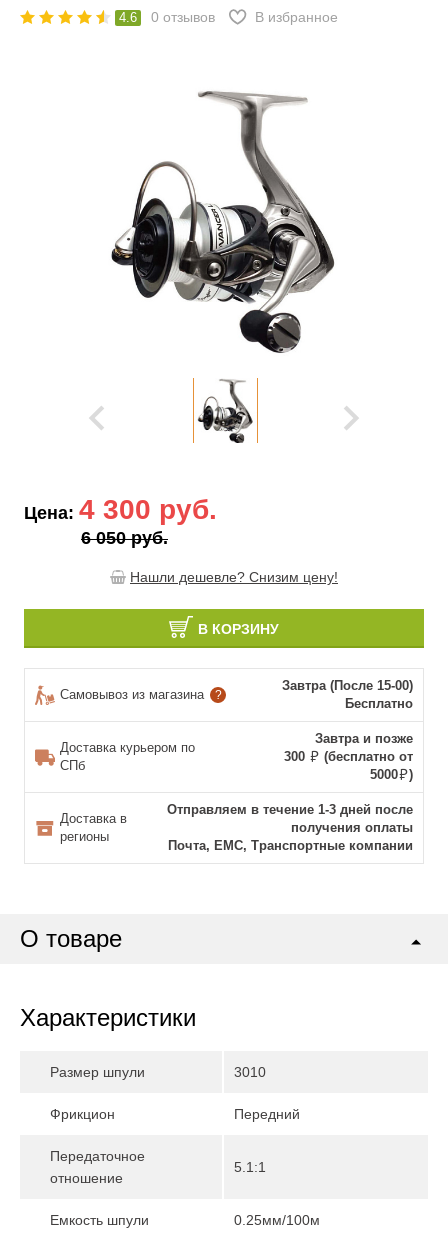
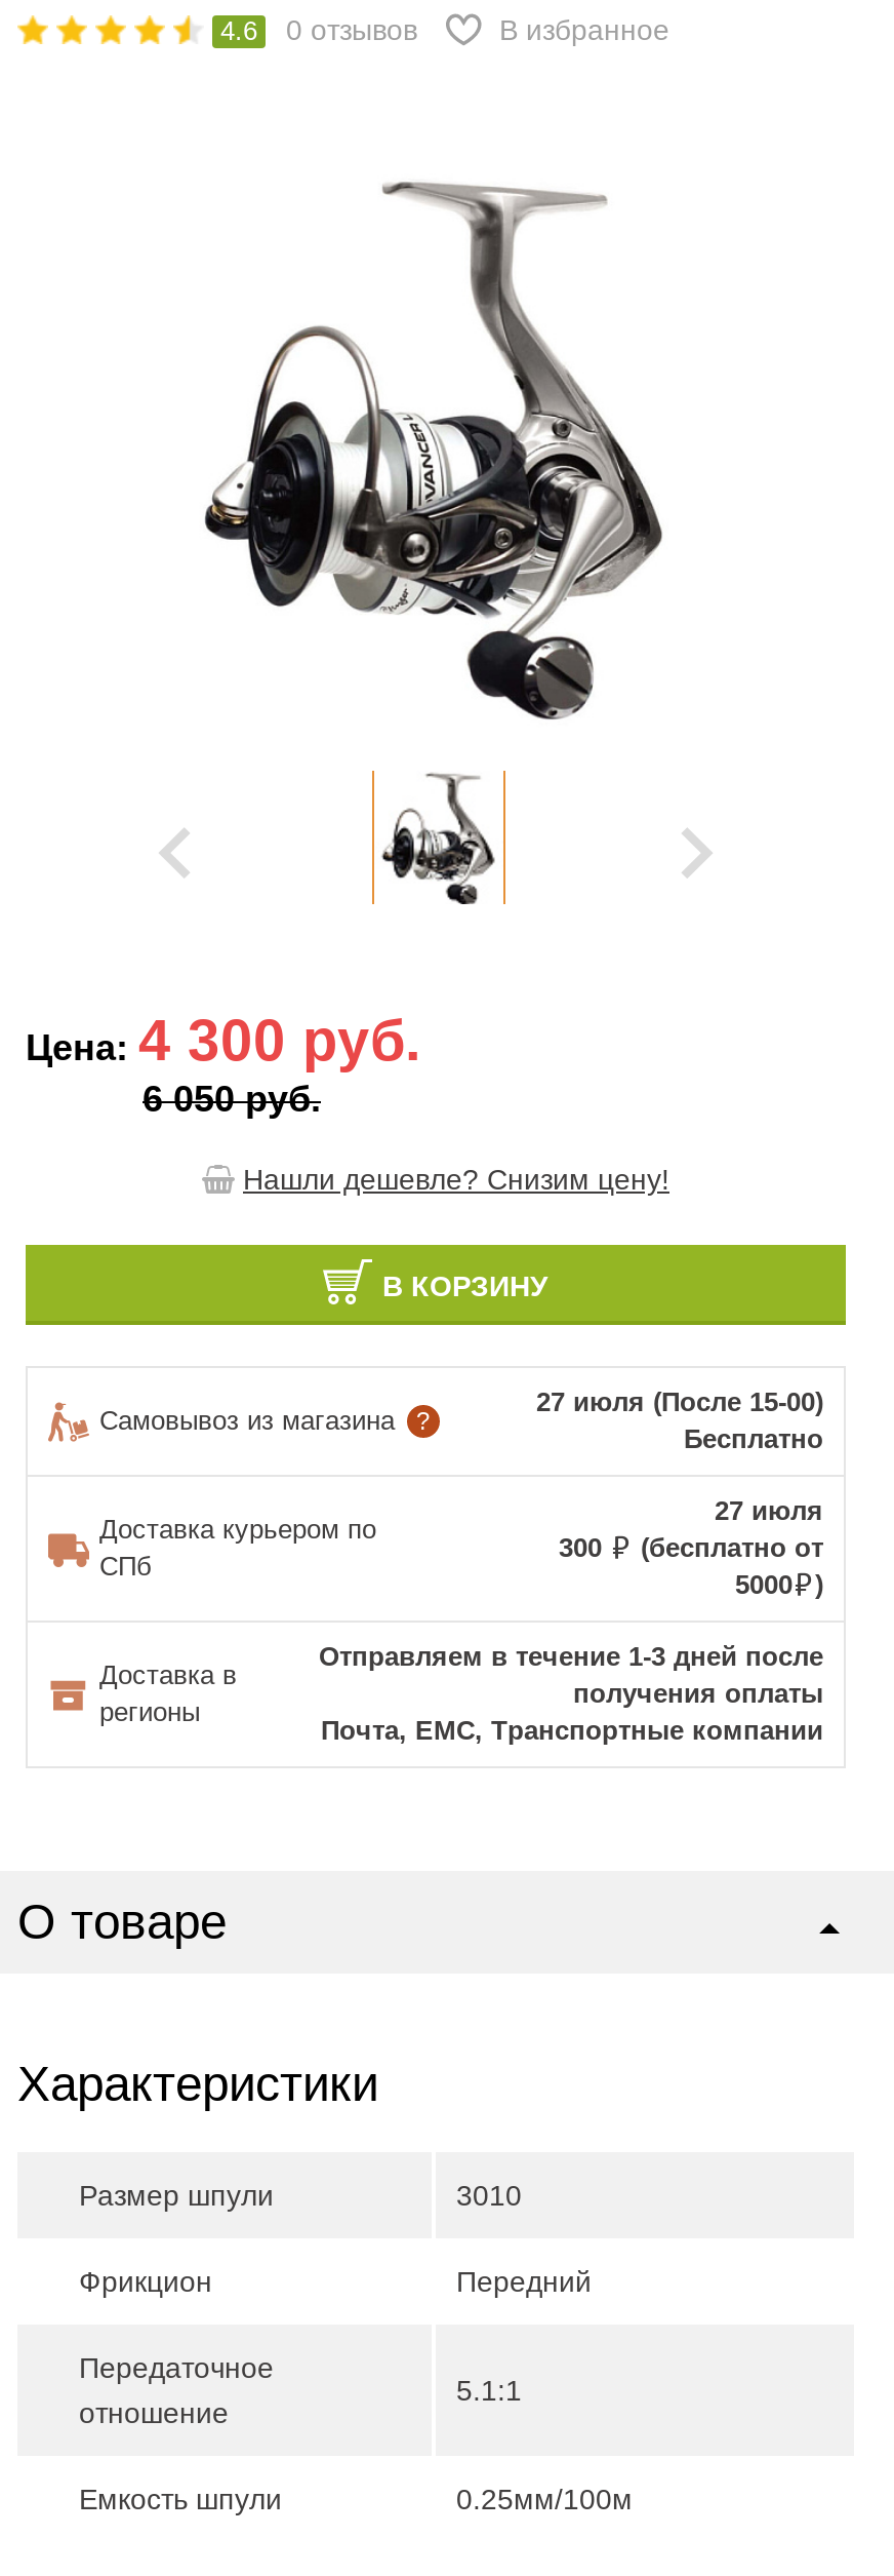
- Завтра (После 15-00)
+ 27 июля (После 15-00)

- Завтра и позже
+ 27 июля
